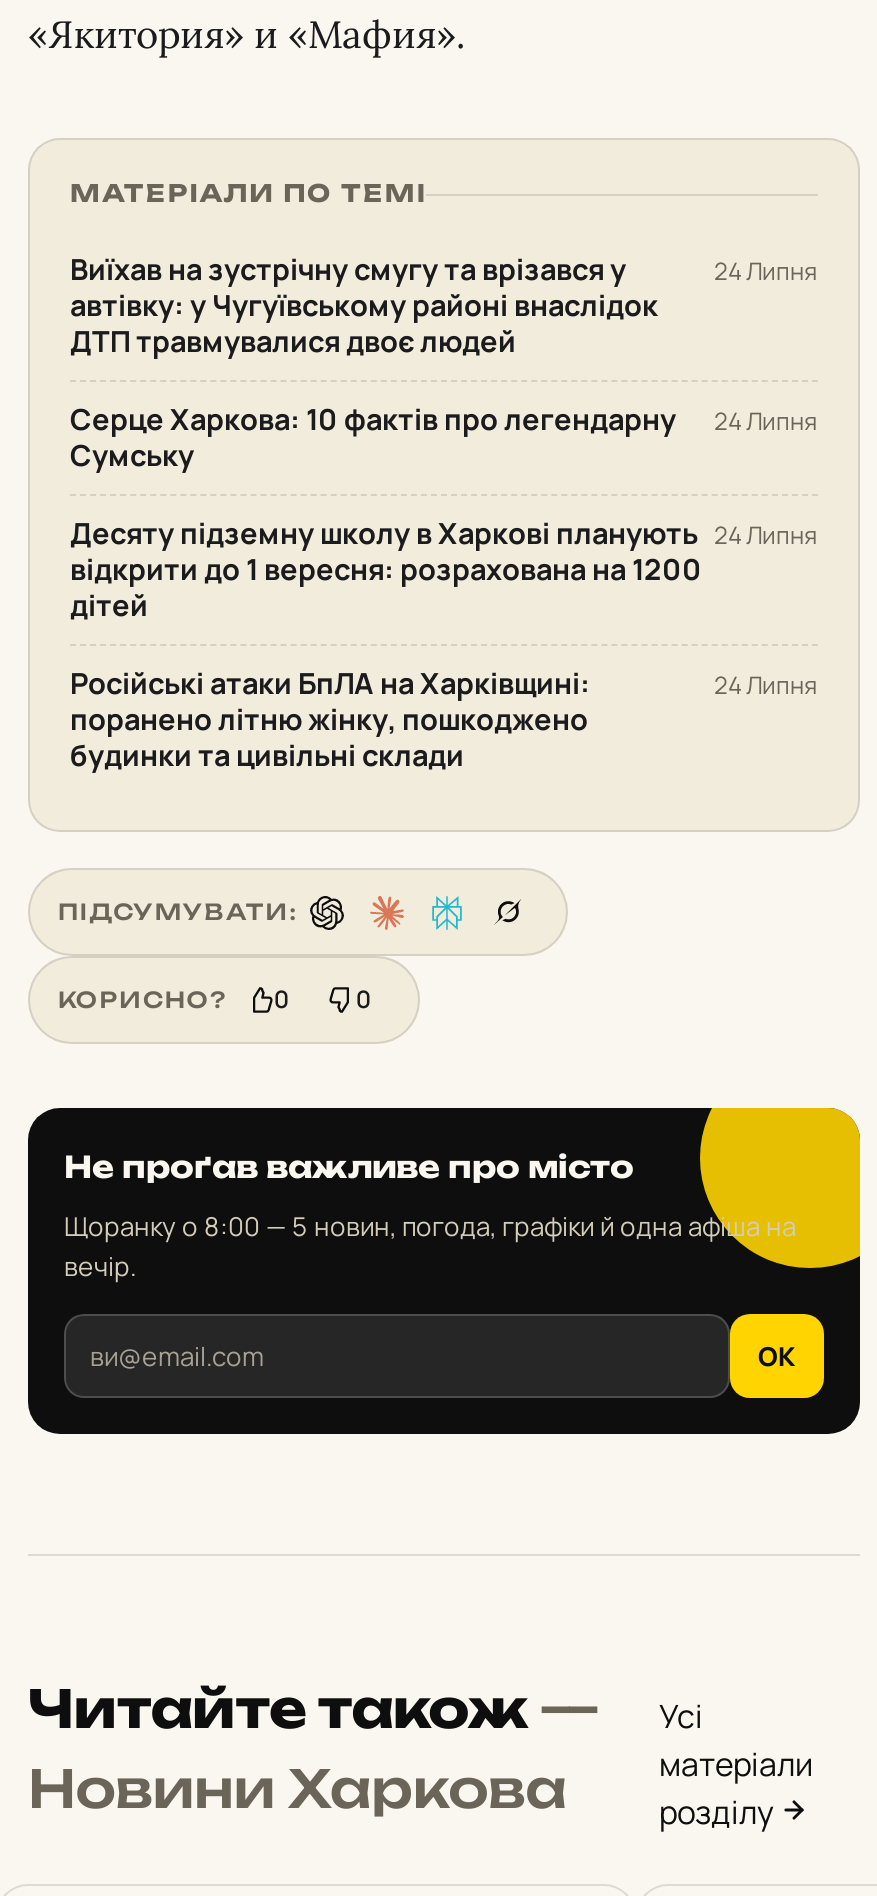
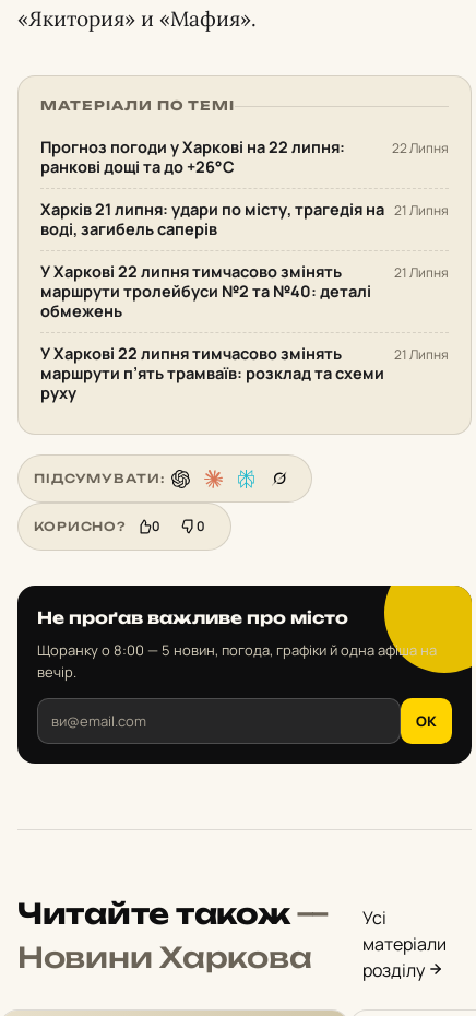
- Виїхав на зустрічну смугу та врізався у
- автівку: у Чугуївському районі внаслідок
- ДТП травмувалися двоє людей
+ Прогноз погоди у Харкові на 22 липня:
+ ранкові дощі та до +26°С

- 24 Липня
+ 22 Липня

- Серце Харкова: 10 фактів про легендарну
- Сумську
+ Харків 21 липня: удари по місту, трагедія на
+ воді, загибель саперів

- 24 Липня
+ 21 Липня

- Десяту підземну школу в Харкові планують
- відкрити до 1 вересня: розрахована на 1200
- дітей
+ У Харкові 22 липня тимчасово змінять
+ маршрути тролейбуси №2 та №40: деталі
+ обмежень

- 24 Липня
+ 21 Липня

- Російські атаки БпЛА на Харківщині:
- поранено літню жінку, пошкоджено
- будинки та цивільні склади
+ У Харкові 22 липня тимчасово змінять
+ маршрути п’ять трамваїв: розклад та схеми
+ руху

- 24 Липня
+ 21 Липня
